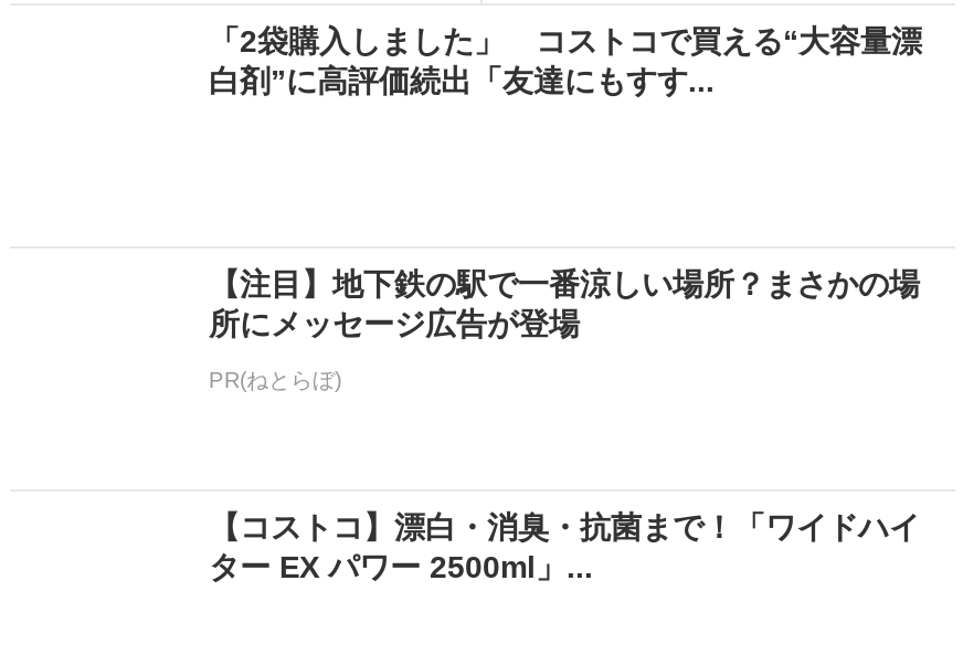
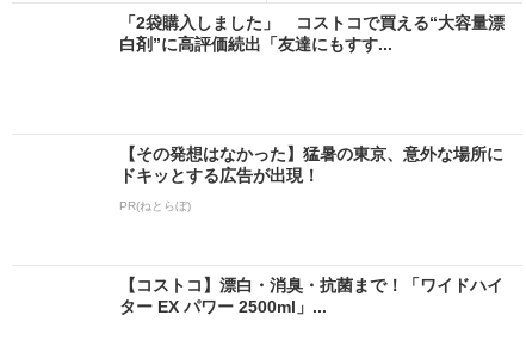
- 【注目】地下鉄の駅で一番涼しい場所？まさかの場
- 所にメッセージ広告が登場
+ 【その発想はなかった】猛暑の東京、意外な場所に
+ ドキッとする広告が出現！
